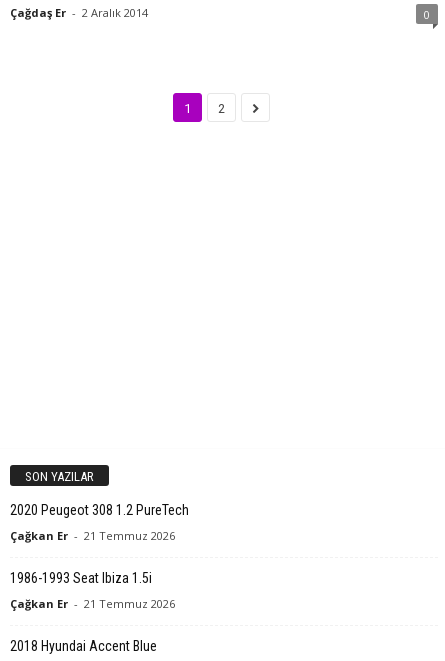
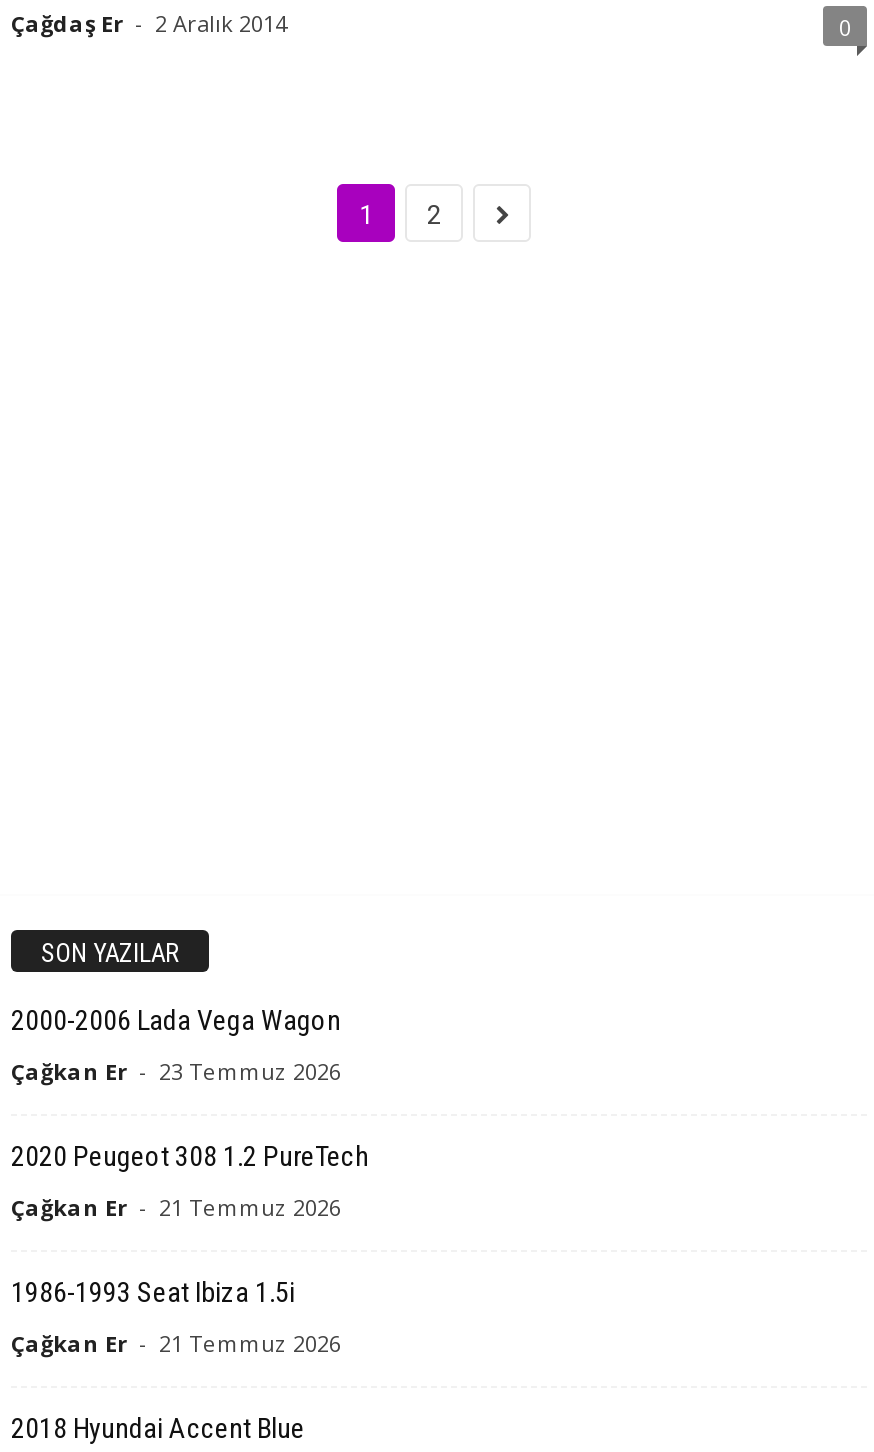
+ 2000-2006 Lada Vega Wagon
+ Çağkan Er - 23 Temmuz 2026
